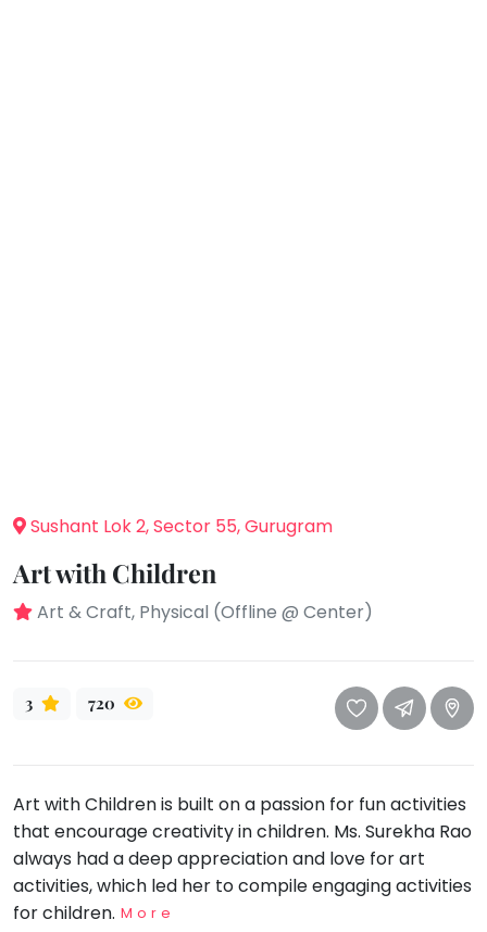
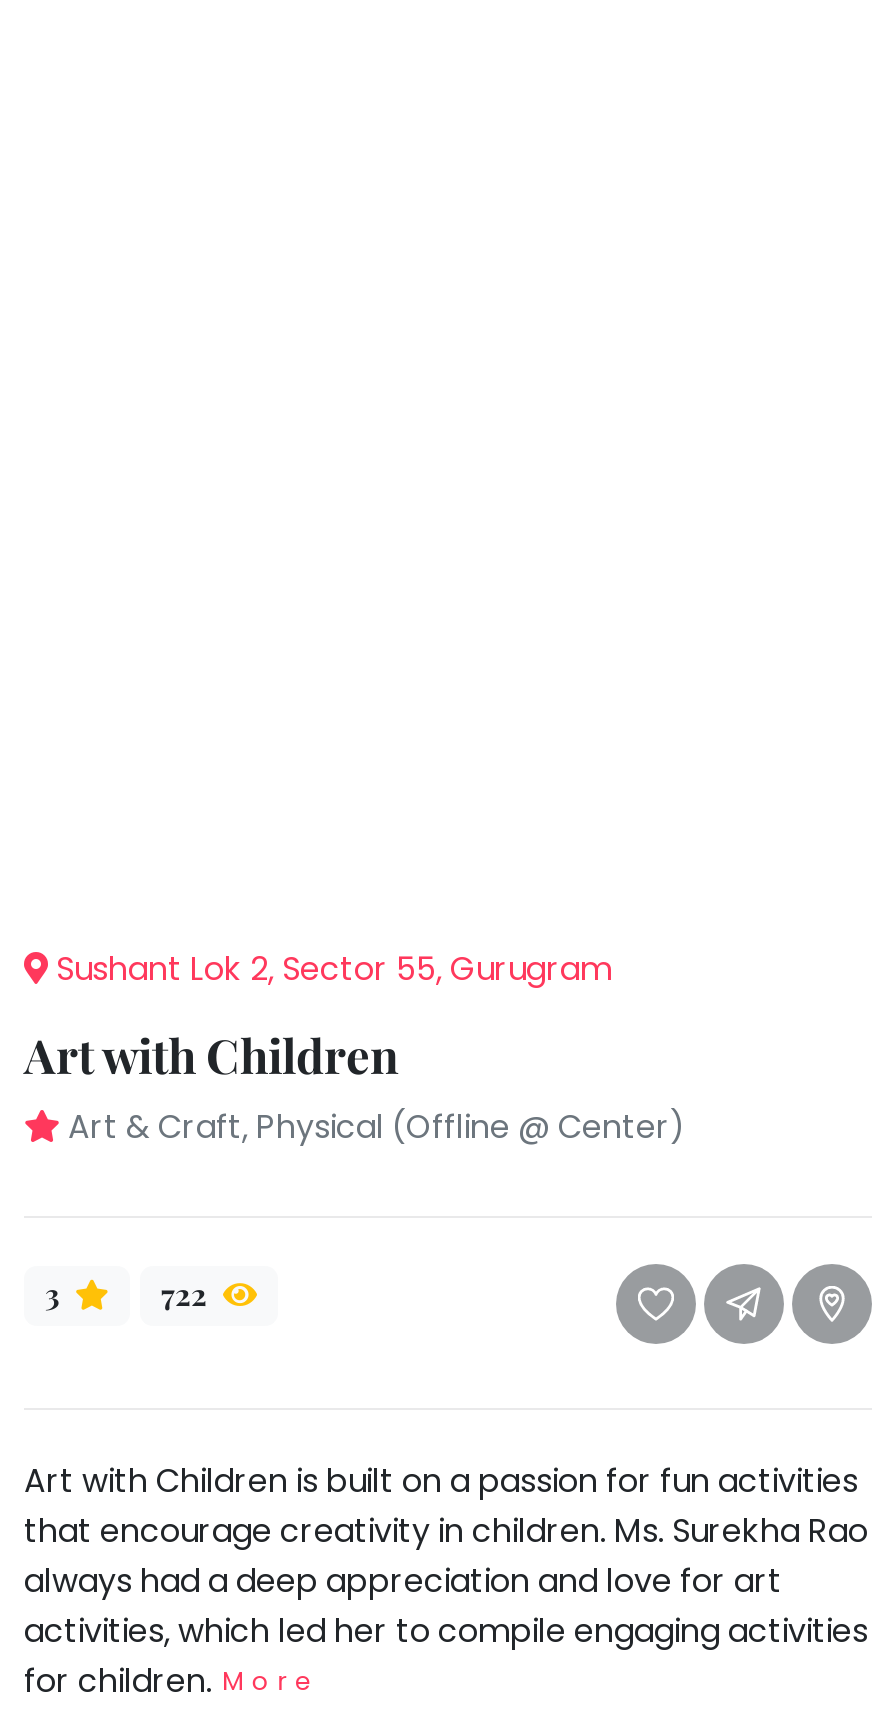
- 720
+ 722
